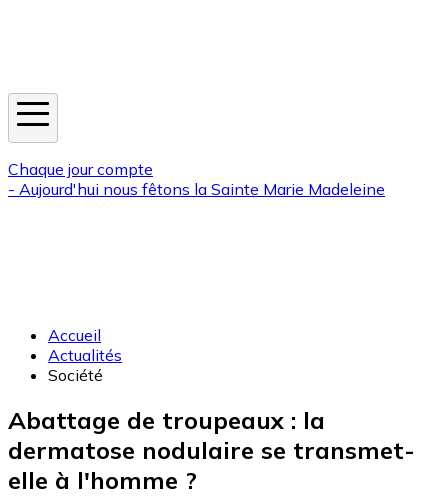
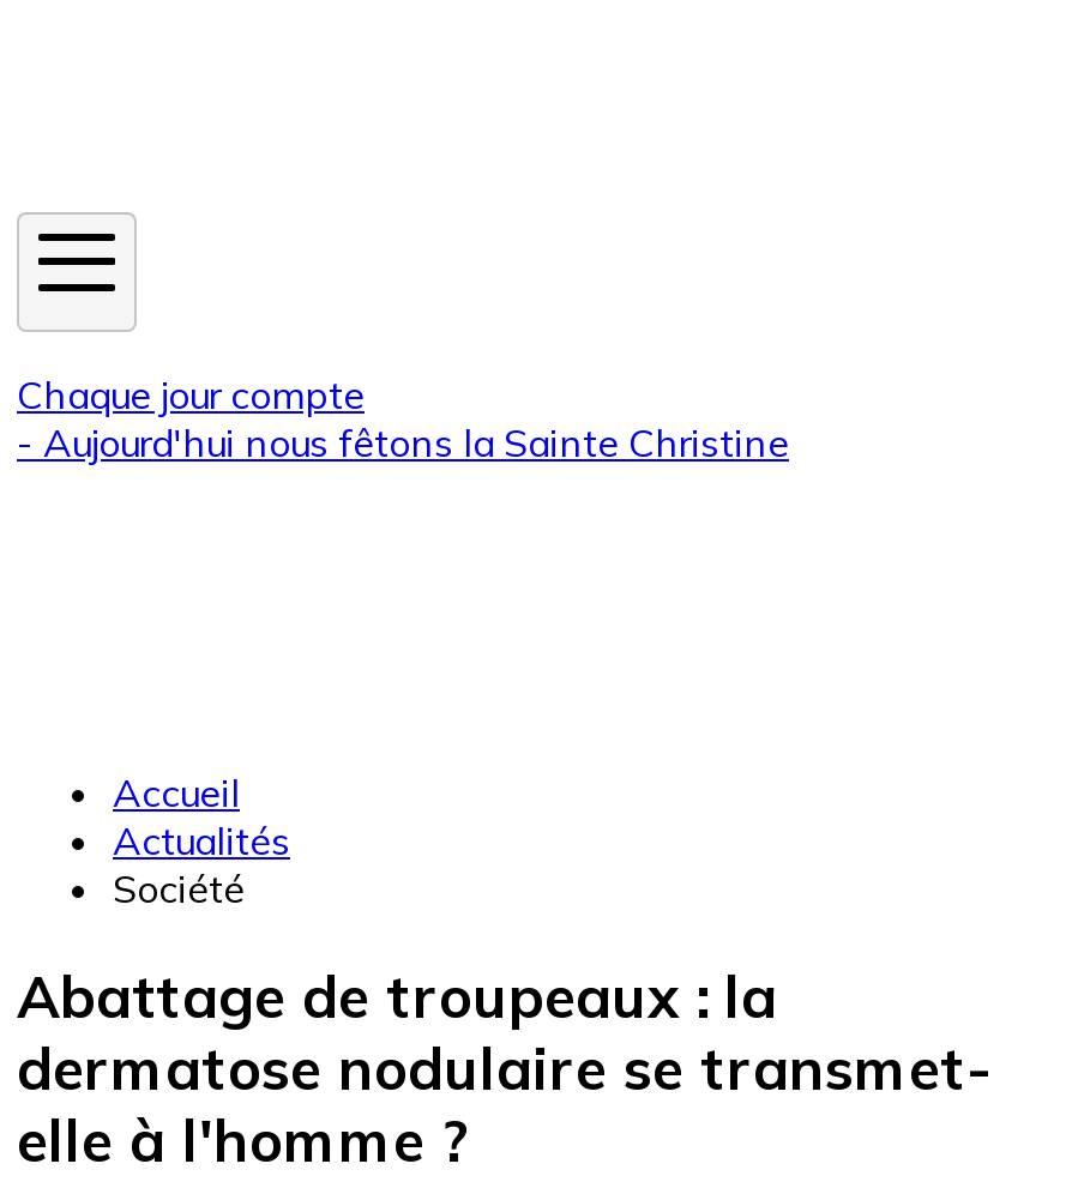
- - Aujourd'hui nous fêtons la Sainte Marie Madeleine
+ - Aujourd'hui nous fêtons la Sainte Christine
